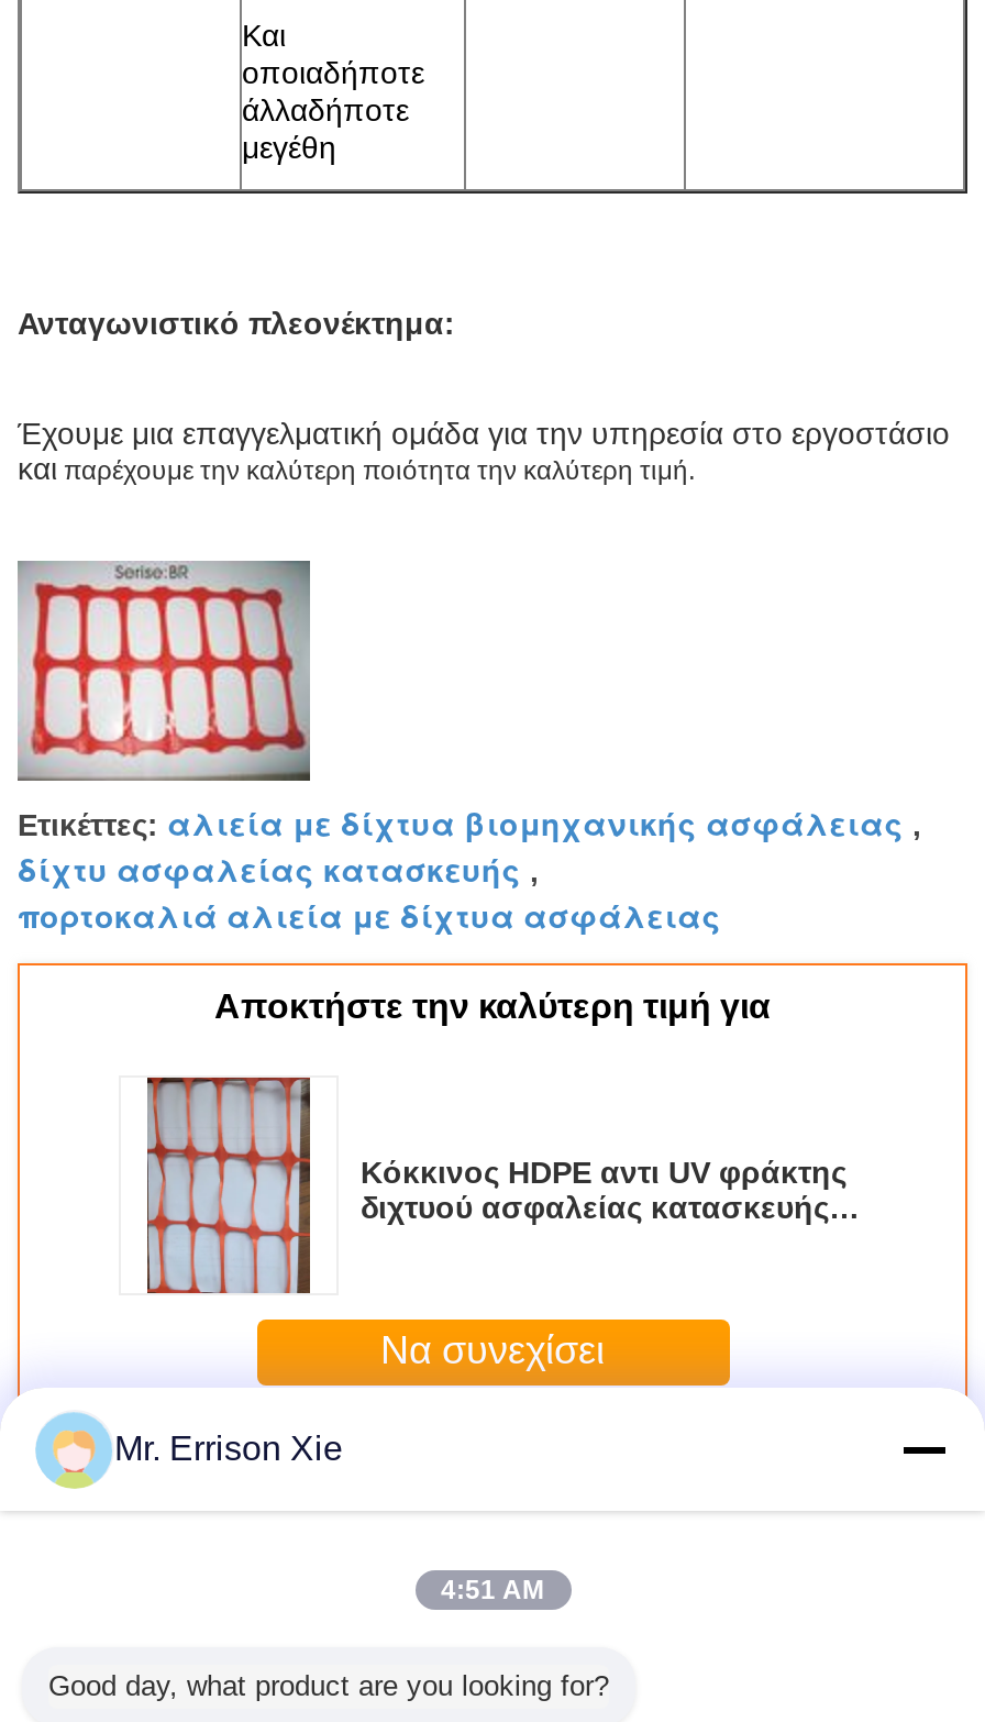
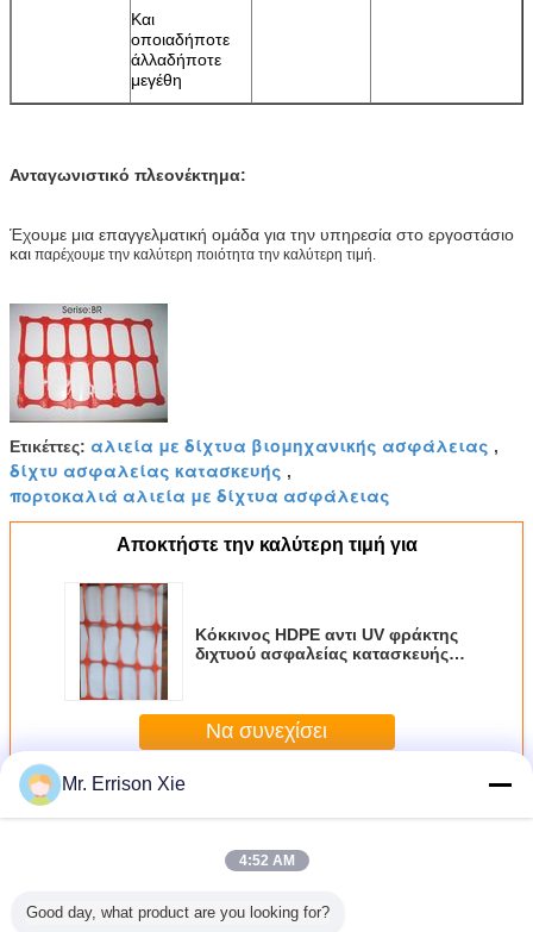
- 4:51 AM
+ 4:52 AM
